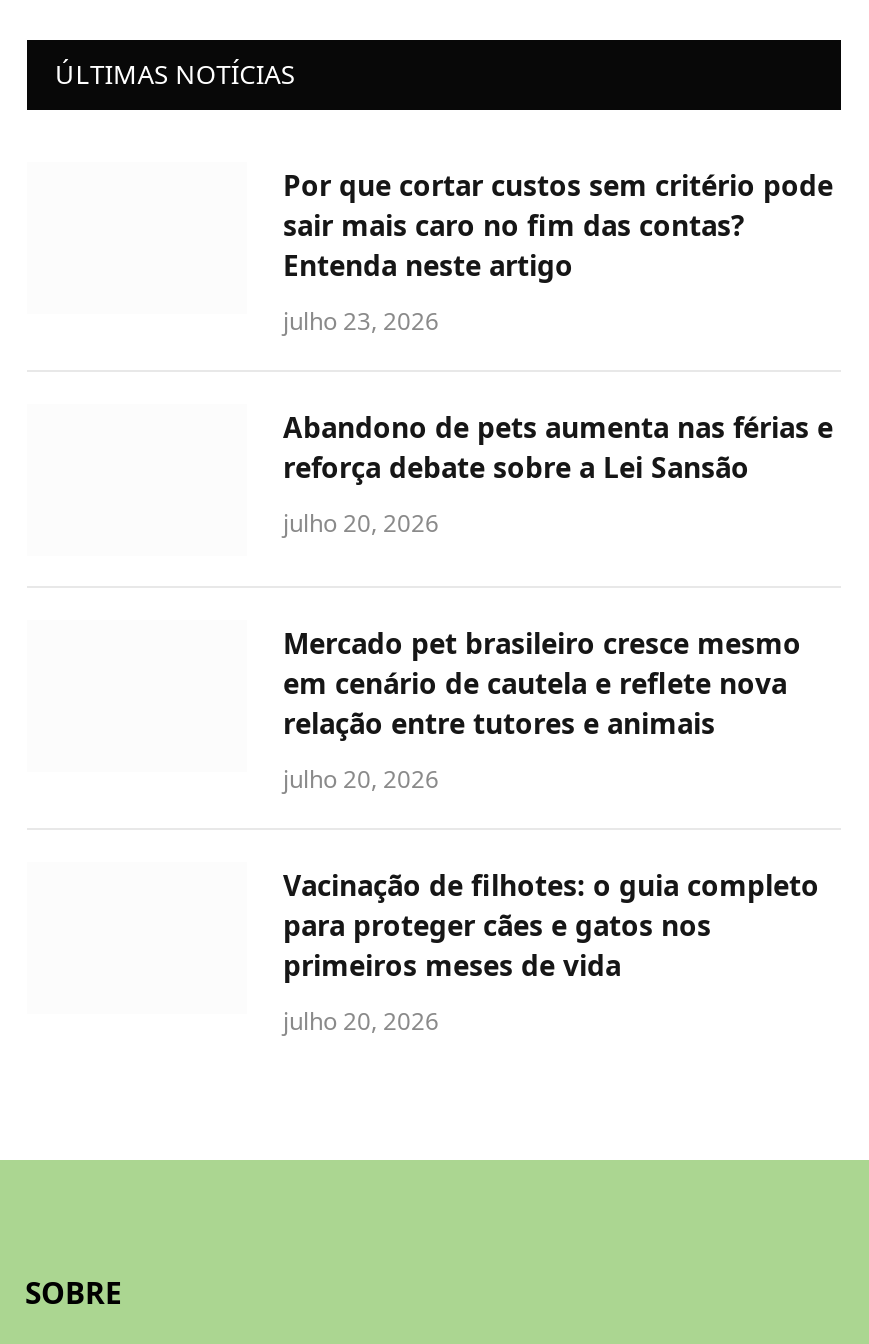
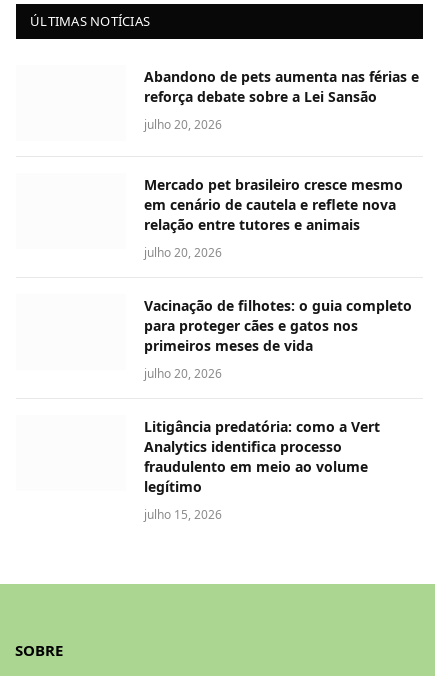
- Por que cortar custos sem critério pode
- sair mais caro no fim das contas?
- Entenda neste artigo
- julho 23, 2026

moved up: Abandono de pets aumenta nas férias e | reforça debate sobre a Lei Sansão | julho 20, 2026 | ... | primeiros meses de vida | julho 20, 2026

+ Litigância predatória: como a Vert
+ Analytics identifica processo
+ fraudulento em meio ao volume
+ legítimo
+ julho 15, 2026
